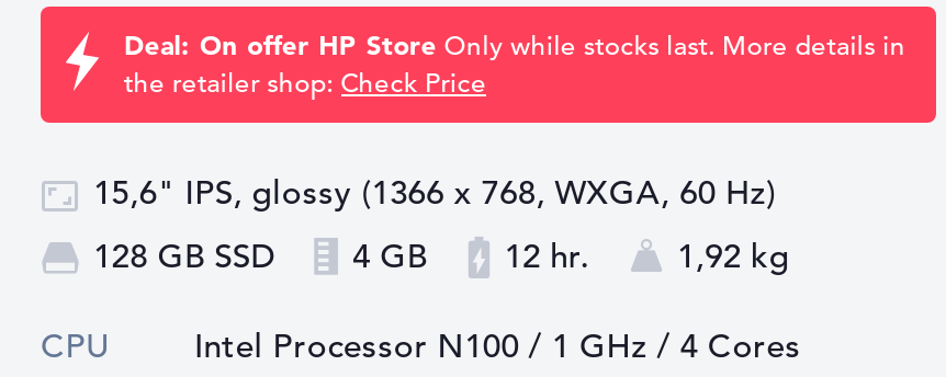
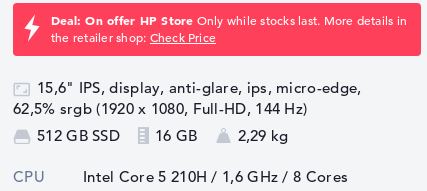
- 15,6" IPS, glossy (1366 x 768, WXGA, 60 Hz)
- 128 GB SSD
- 4 GB
- 12 hr.
- 1,92 kg
+ 15,6" IPS, display, anti-glare, ips, micro-edge,
+ 62,5% srgb (1920 x 1080, Full-HD, 144 Hz)
+ 512 GB SSD
+ 16 GB
+ 2,29 kg

- Intel Processor N100 / 1 GHz / 4 Cores
+ Intel Core 5 210H / 1,6 GHz / 8 Cores
